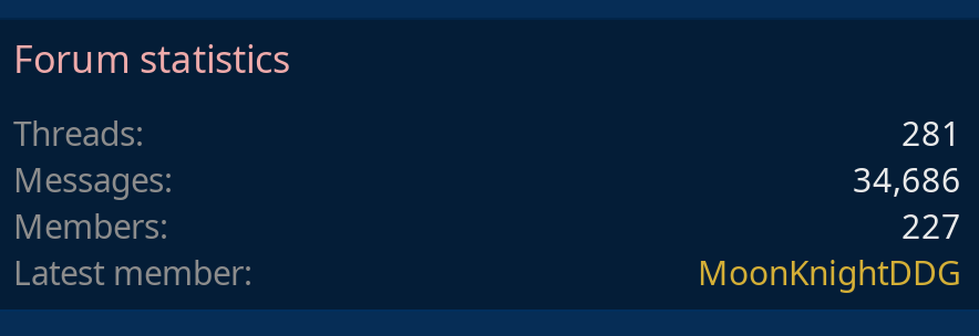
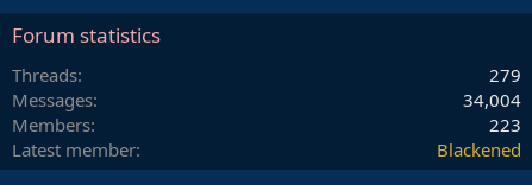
- 281
+ 279

- 34,686
+ 34,004

- 227
+ 223

- MoonKnightDDG
+ Blackened
